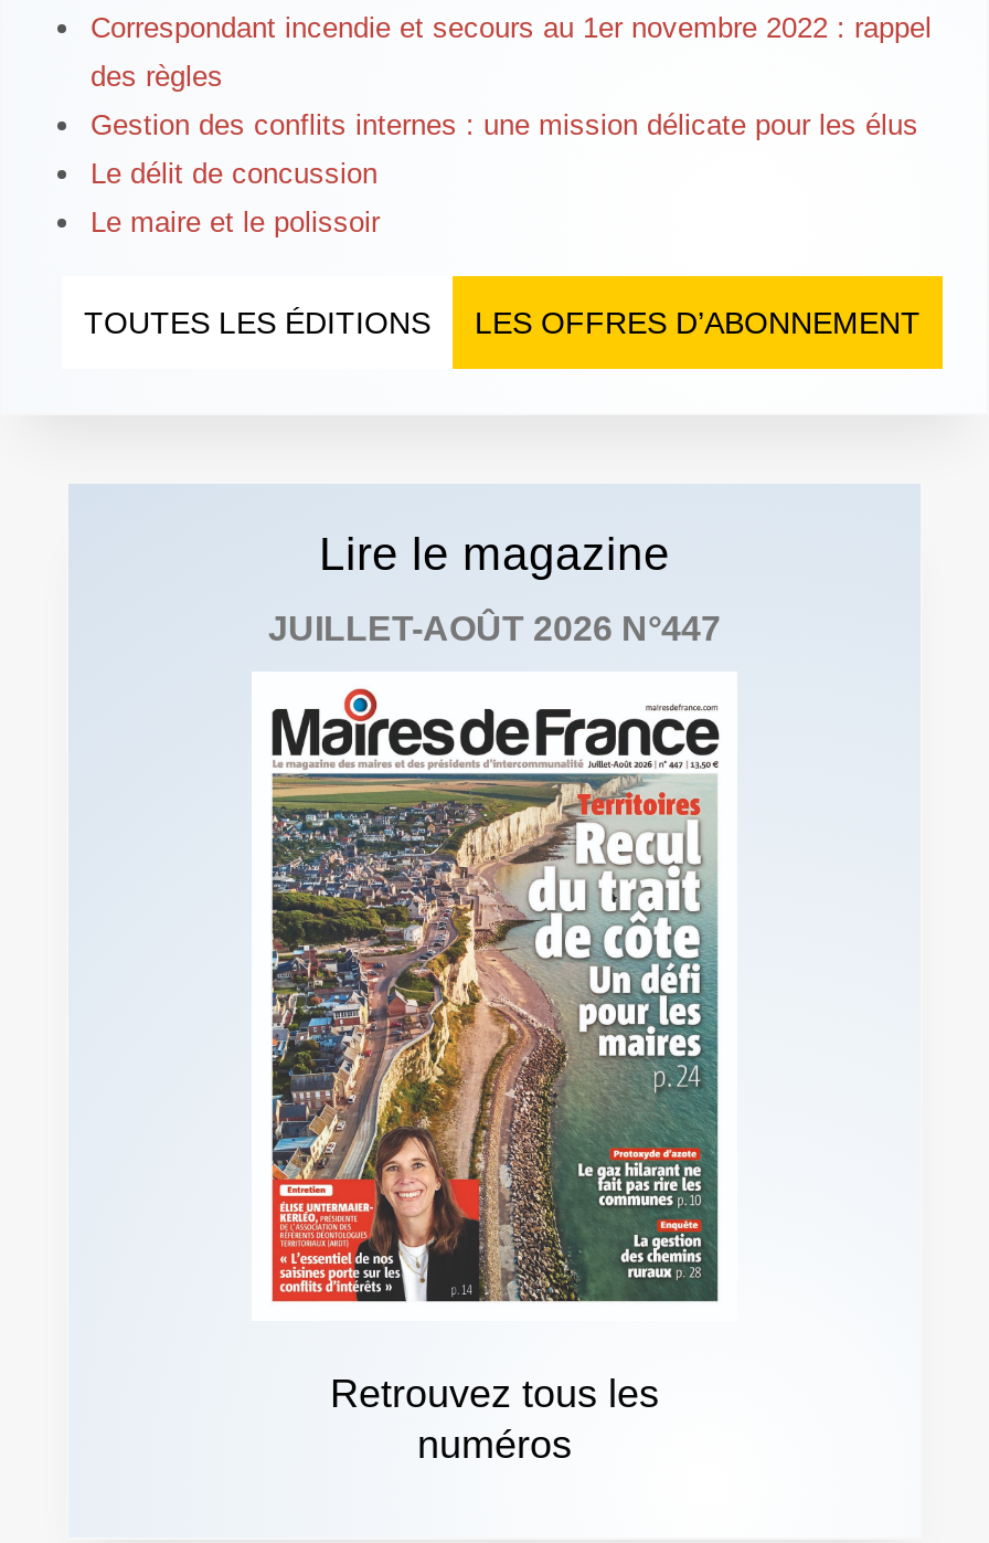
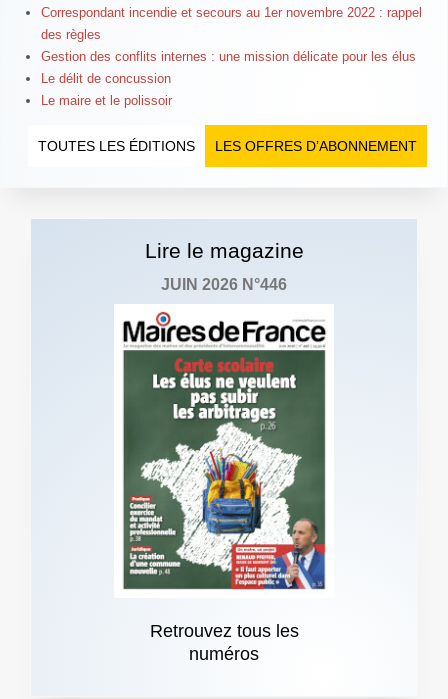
- JUILLET-AOÛT 2026 N°447
+ JUIN 2026 N°446

- [image]
+ [image]
